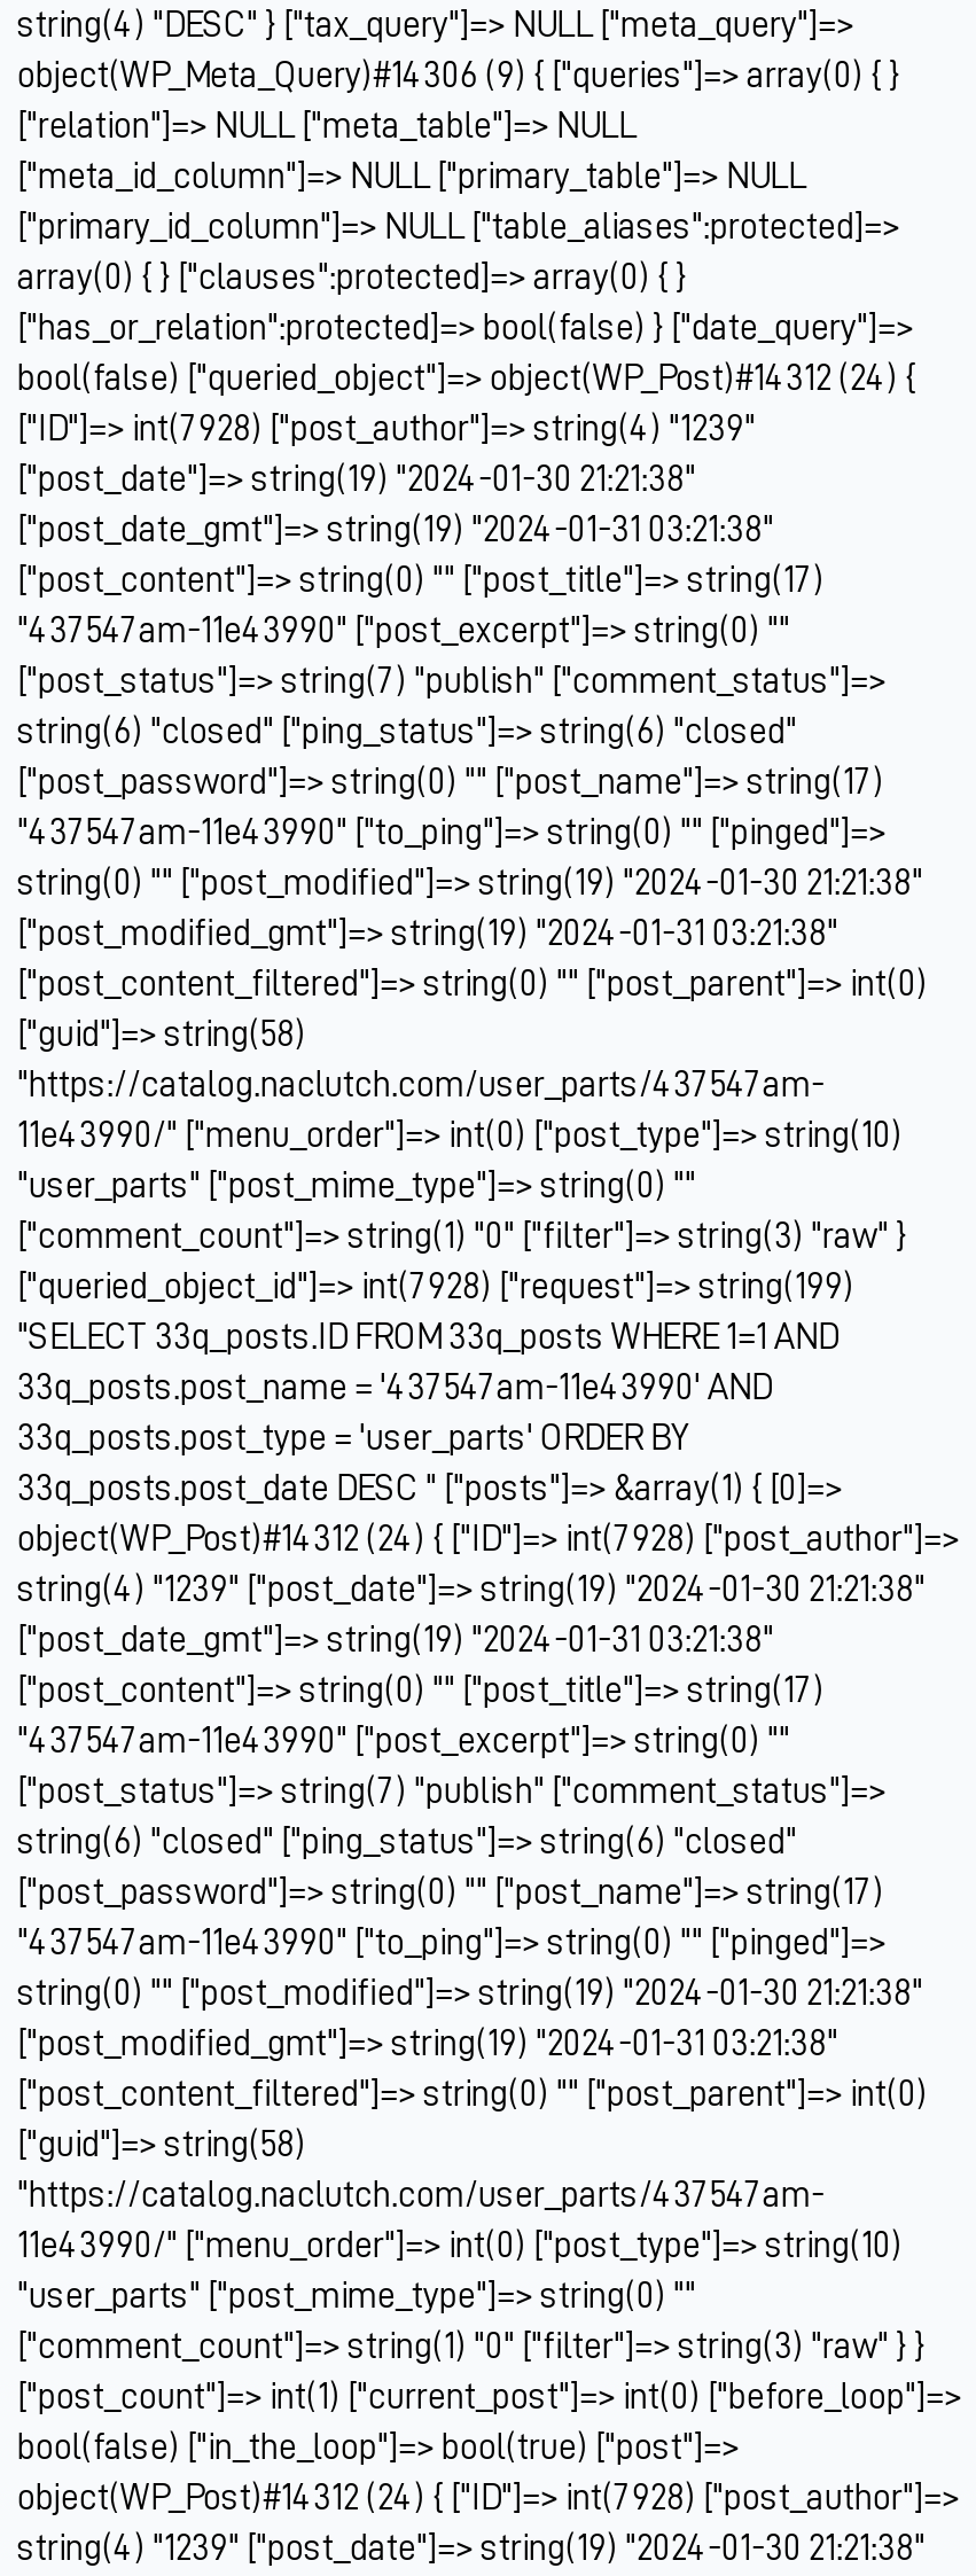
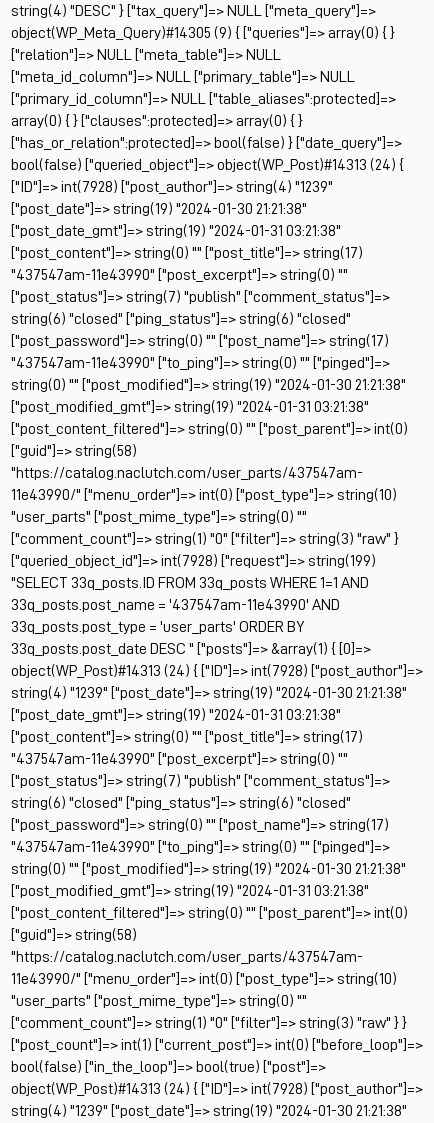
- object(WP_Meta_Query)#14306 (9) { ["queries"]=> array(0) { }
+ object(WP_Meta_Query)#14305 (9) { ["queries"]=> array(0) { }

- bool(false) ["queried_object"]=> object(WP_Post)#14312 (24) {
+ bool(false) ["queried_object"]=> object(WP_Post)#14313 (24) {

- object(WP_Post)#14312 (24) { ["ID"]=> int(7928) ["post_author"]=>
+ object(WP_Post)#14313 (24) { ["ID"]=> int(7928) ["post_author"]=>

- object(WP_Post)#14312 (24) { ["ID"]=> int(7928) ["post_author"]=>
+ object(WP_Post)#14313 (24) { ["ID"]=> int(7928) ["post_author"]=>
